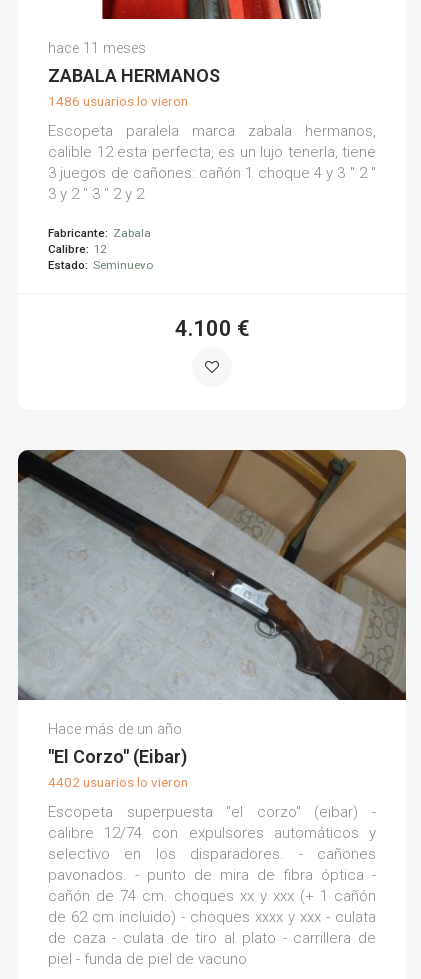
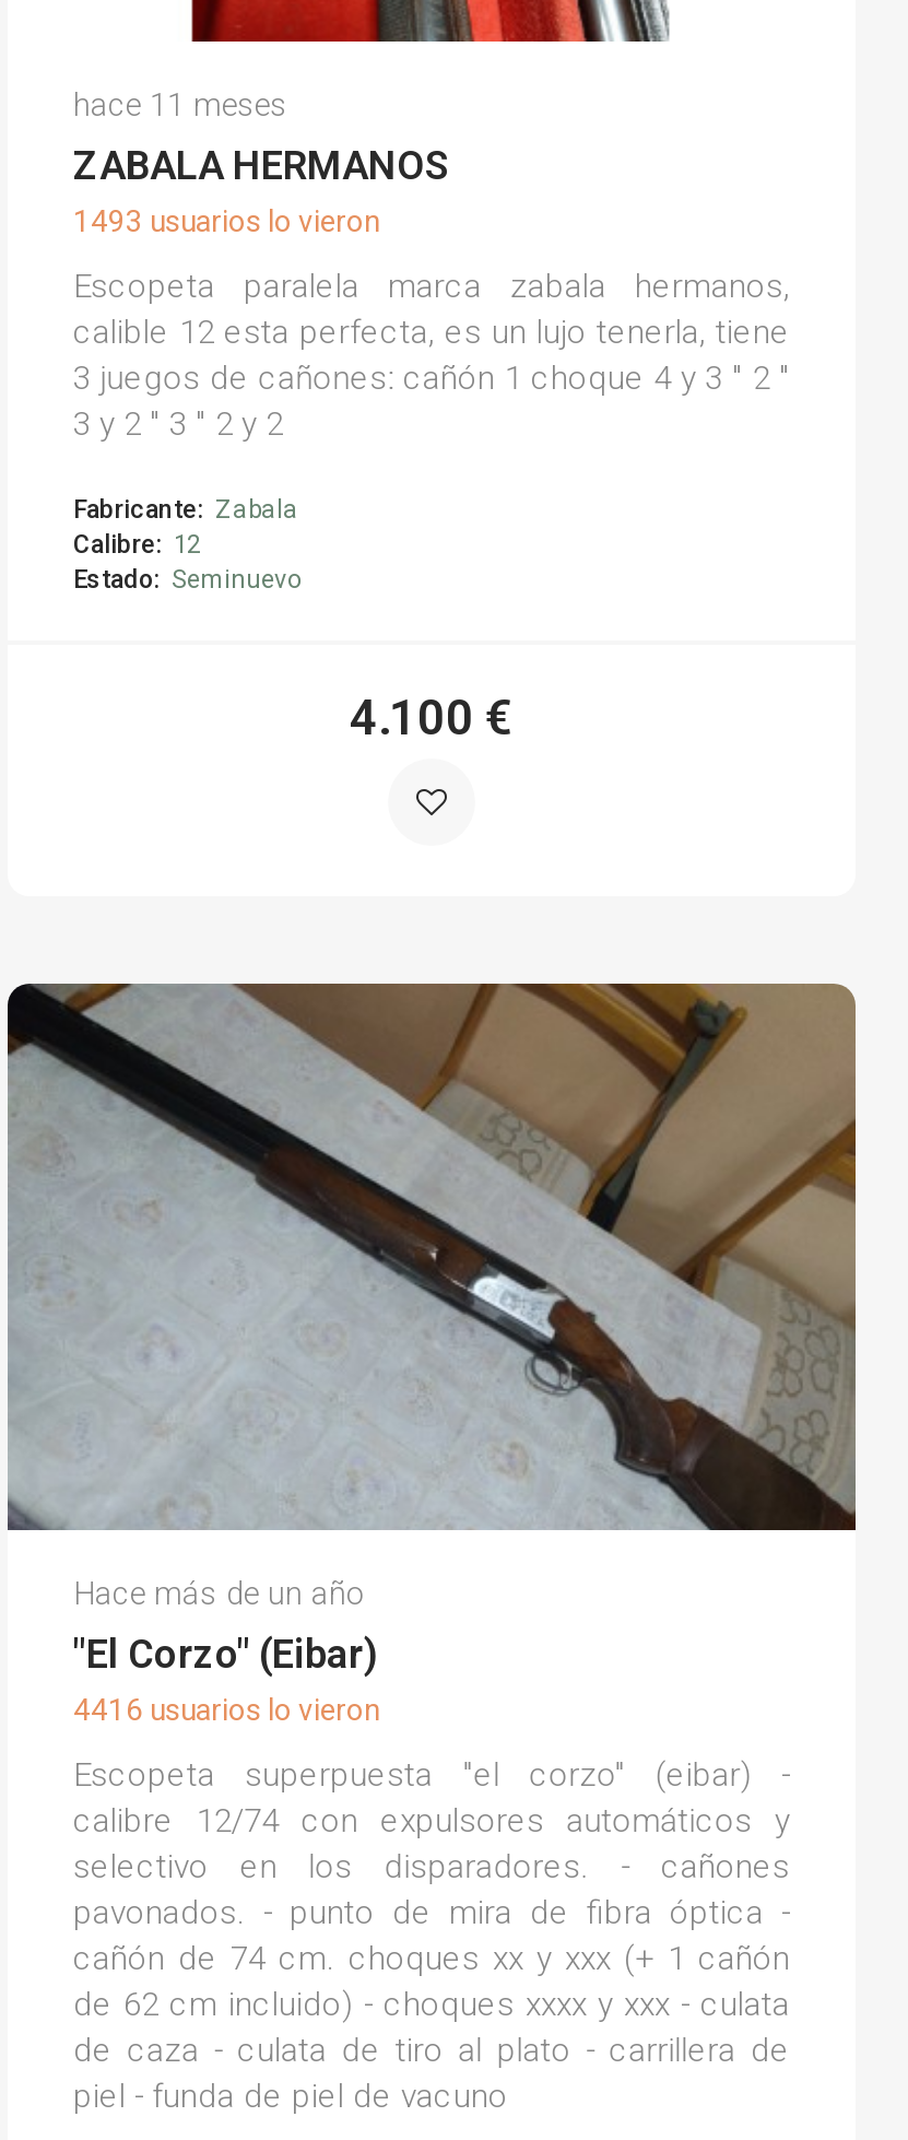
- 1486 usuarios lo vieron
+ 1493 usuarios lo vieron

- 4402 usuarios lo vieron
+ 4416 usuarios lo vieron
